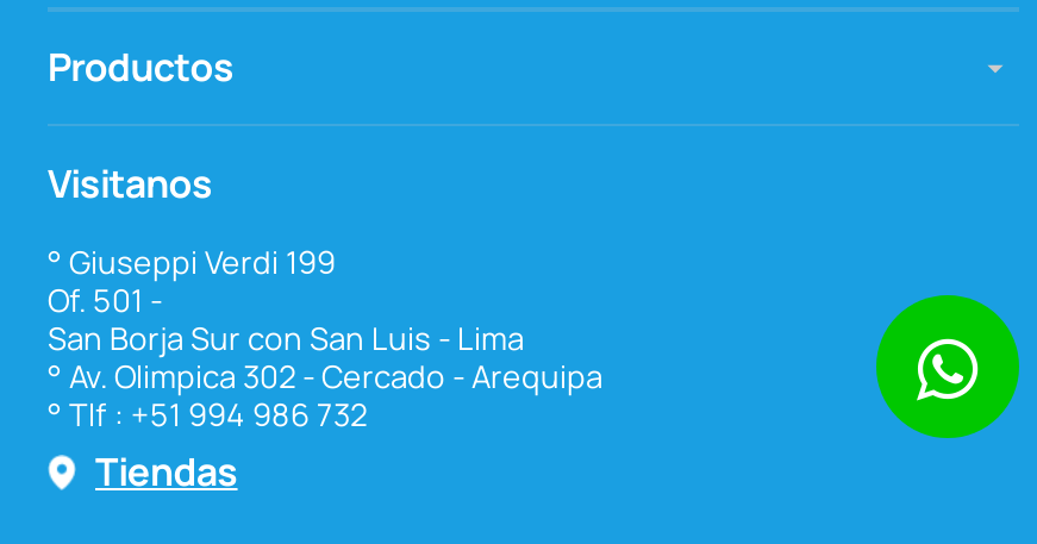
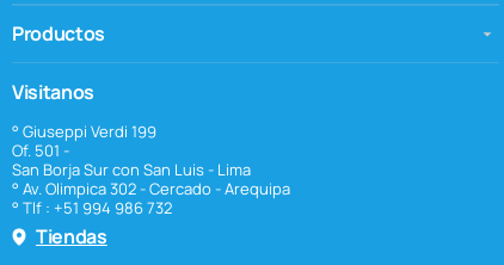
- [image]
